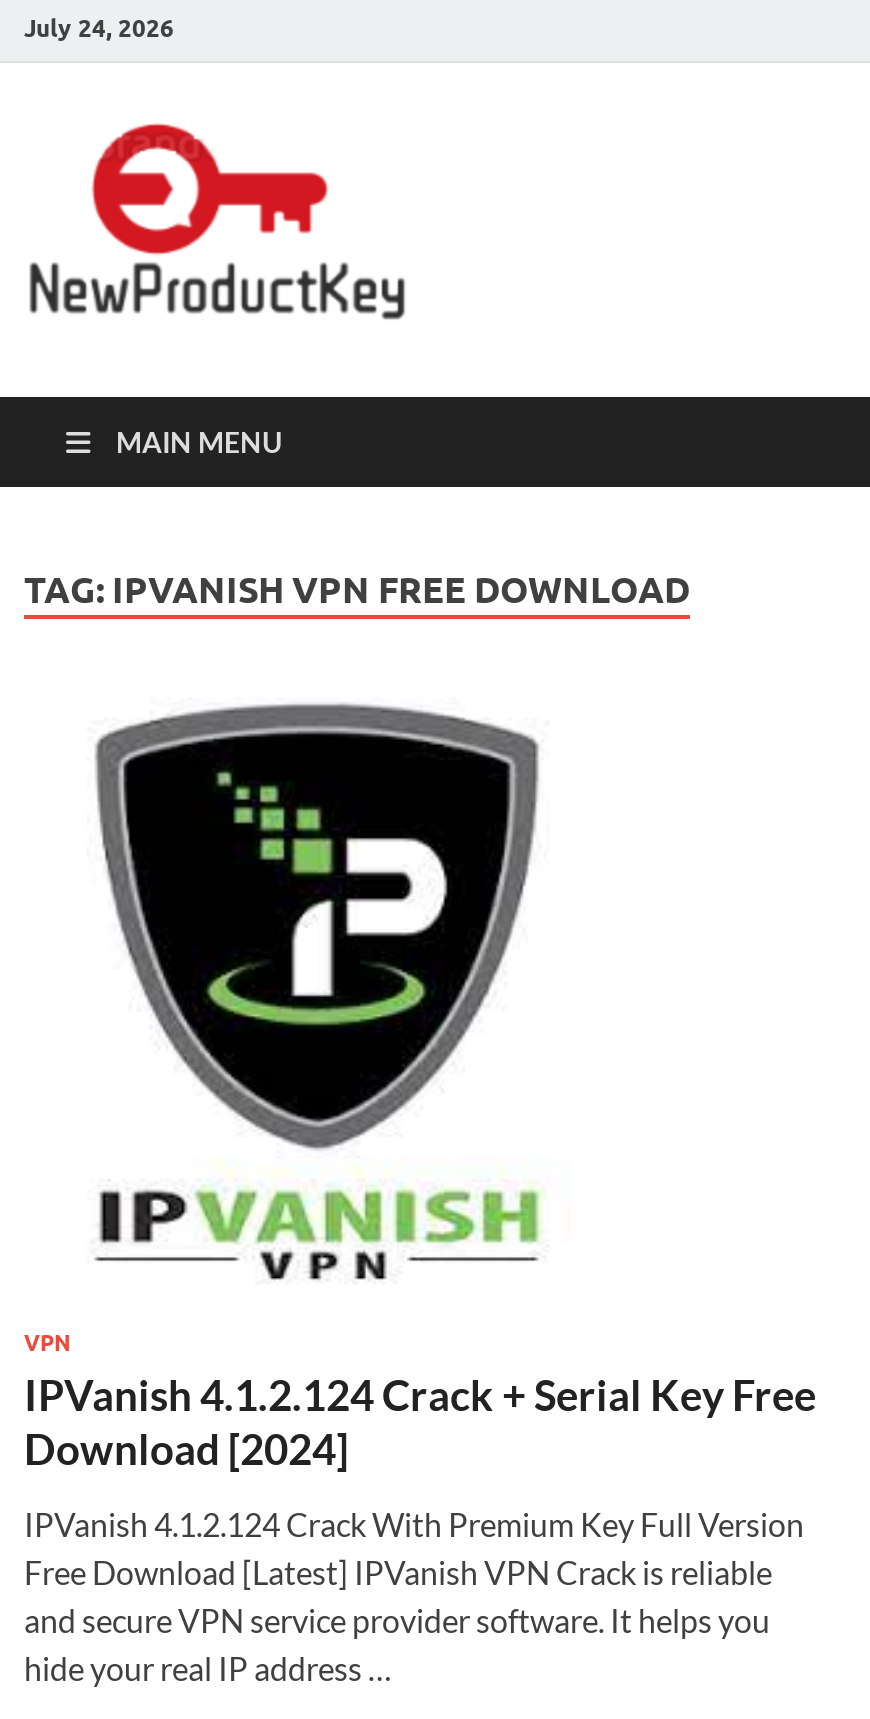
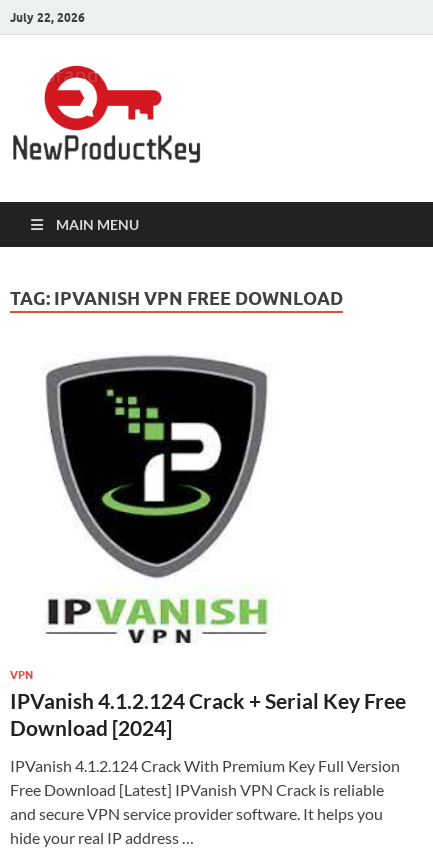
- July 24, 2026
+ July 22, 2026
